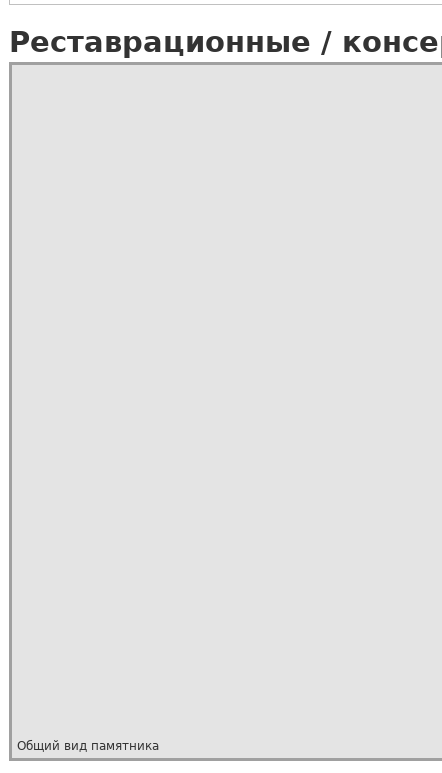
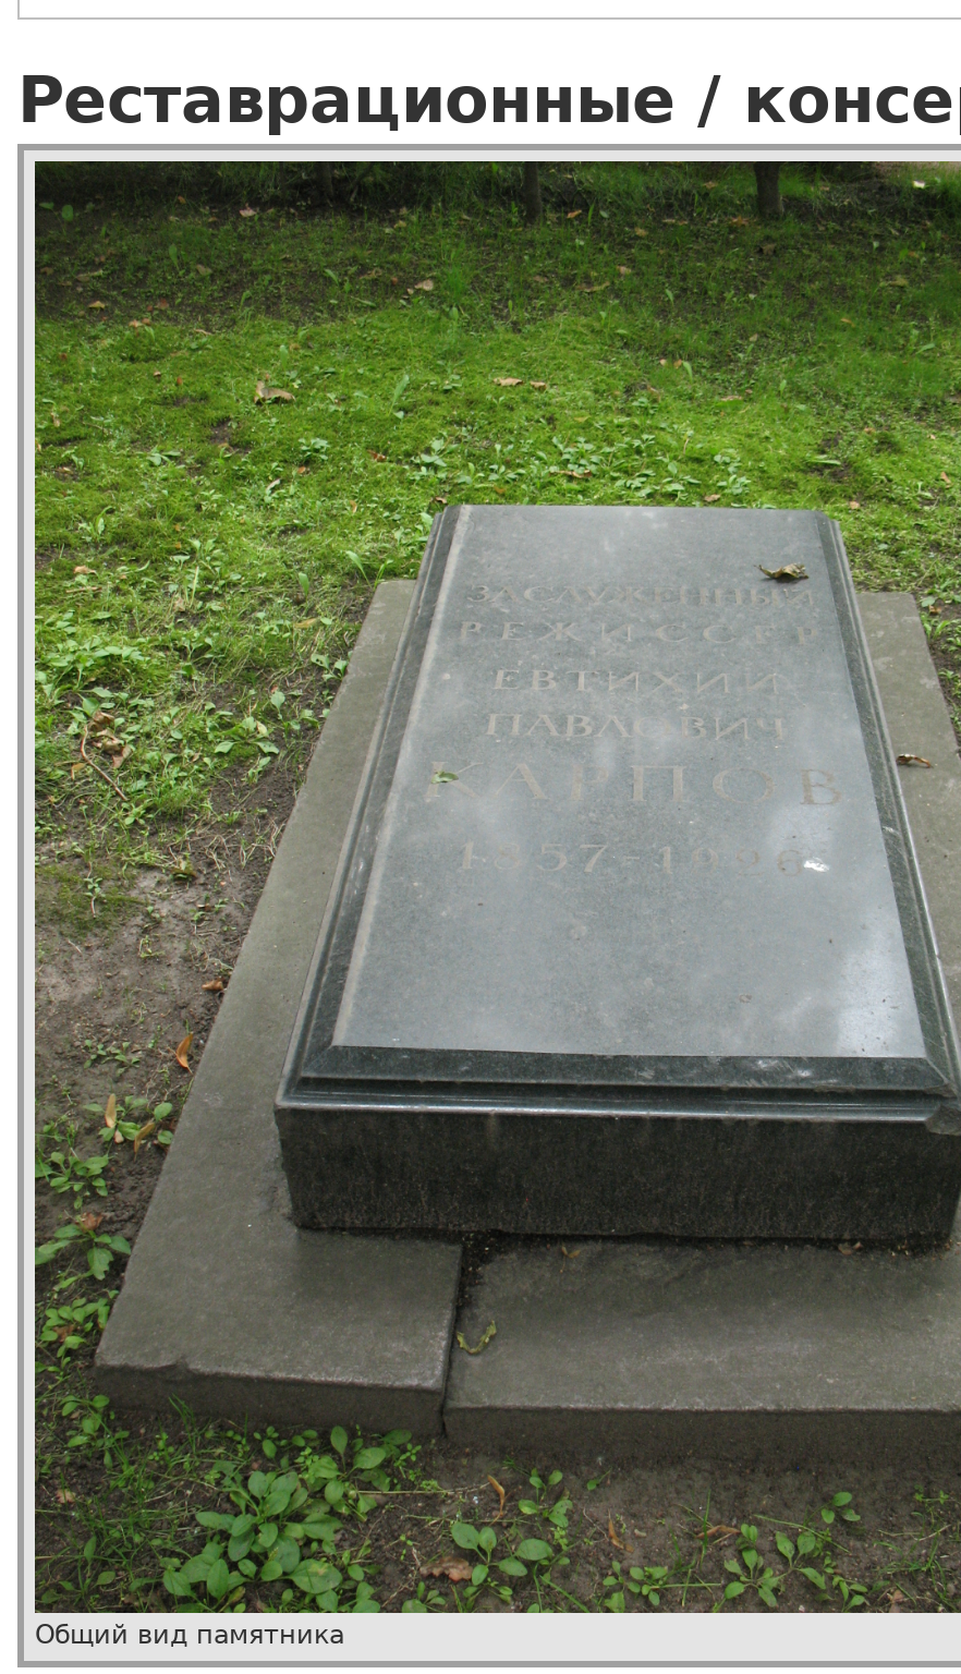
+ [image]
